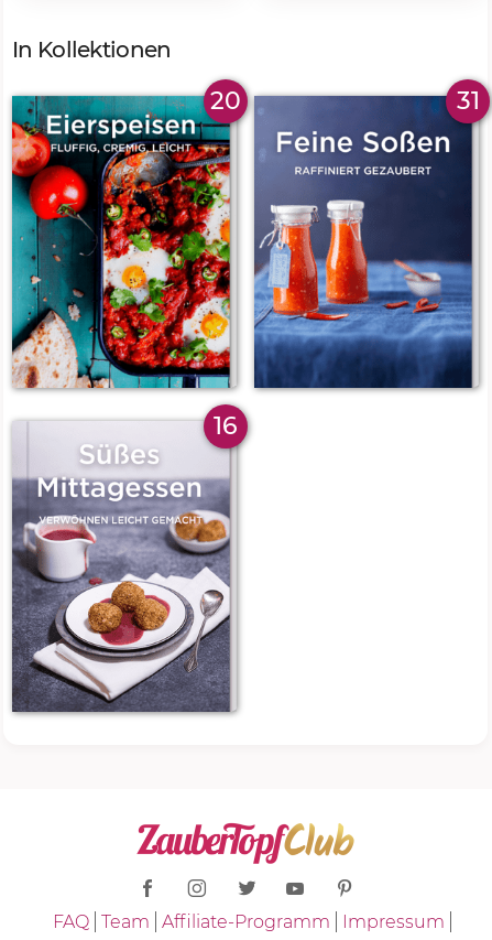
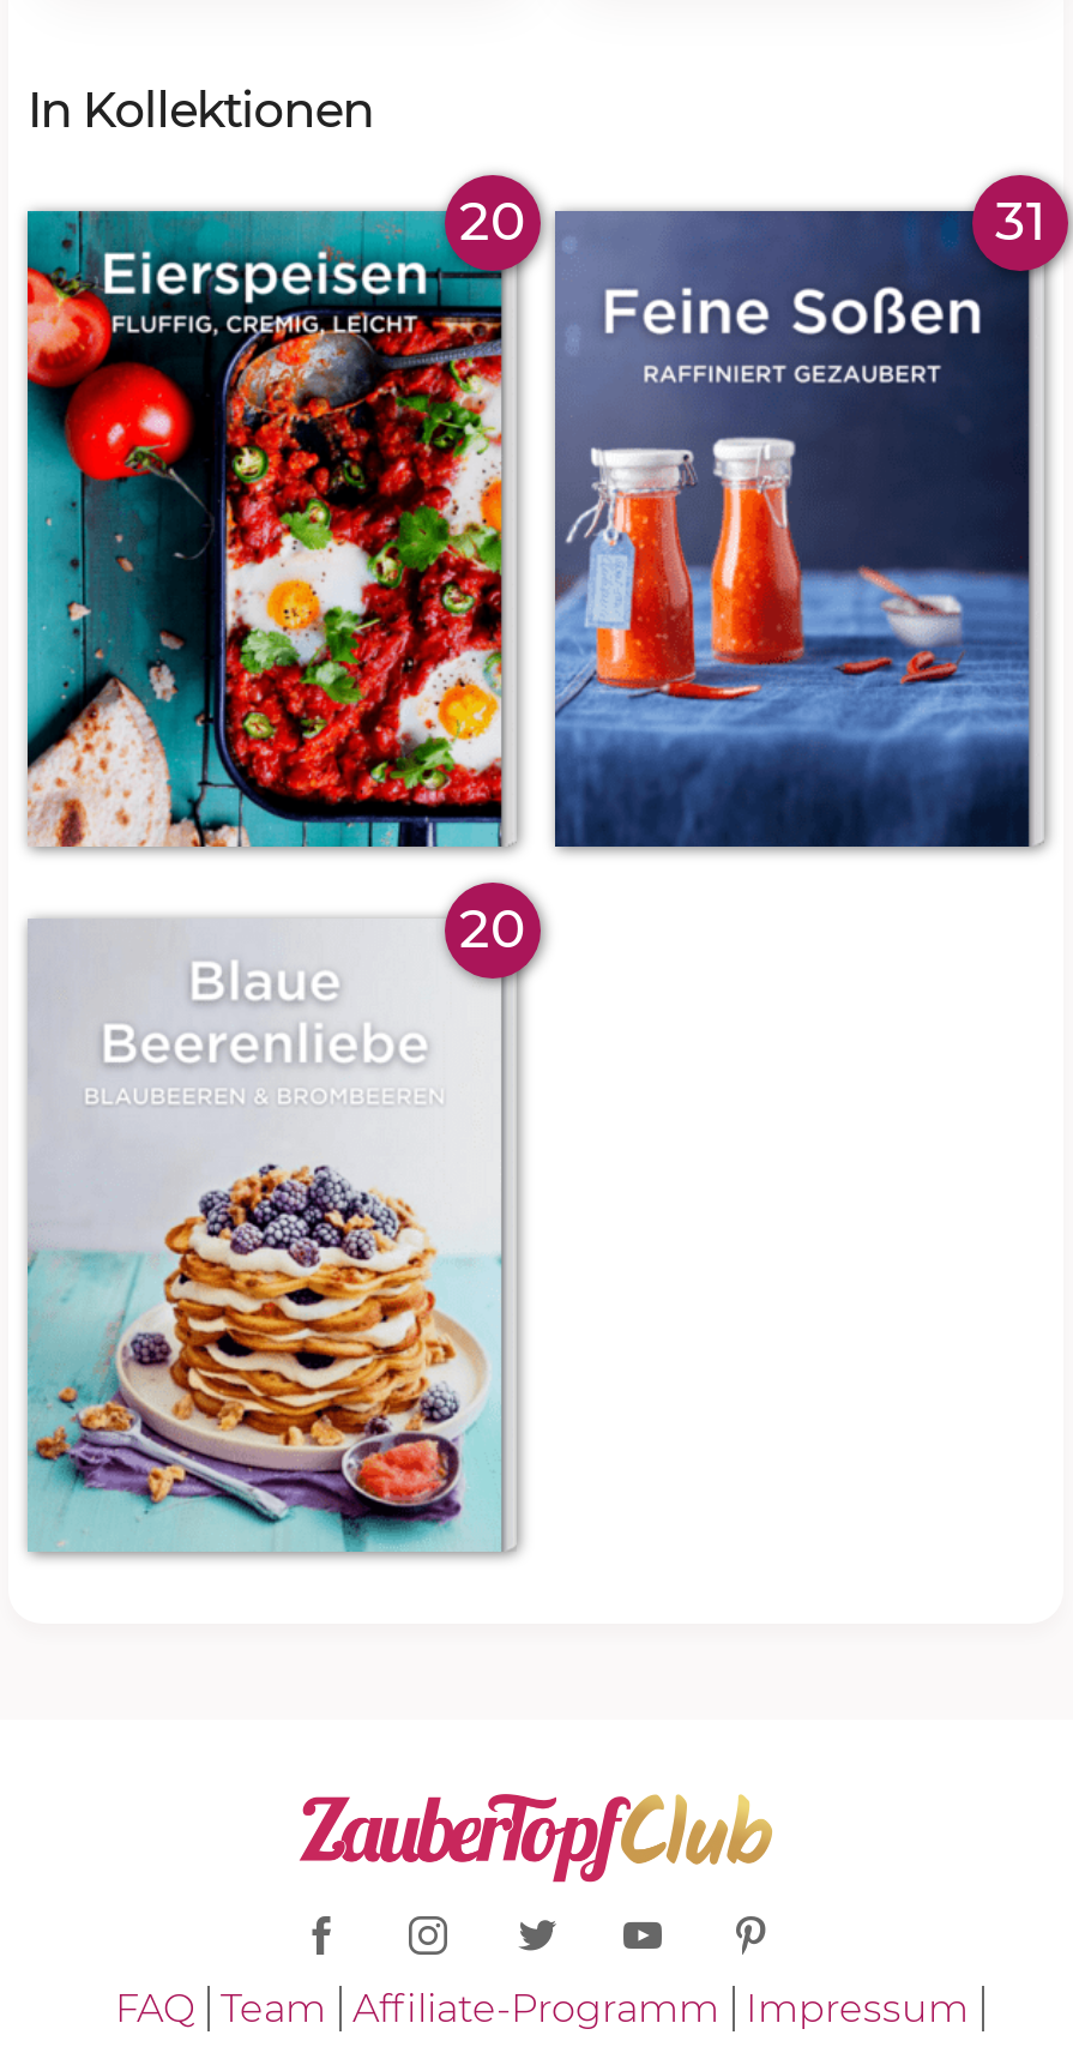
- 16
+ 20

- [image]
+ [image]
